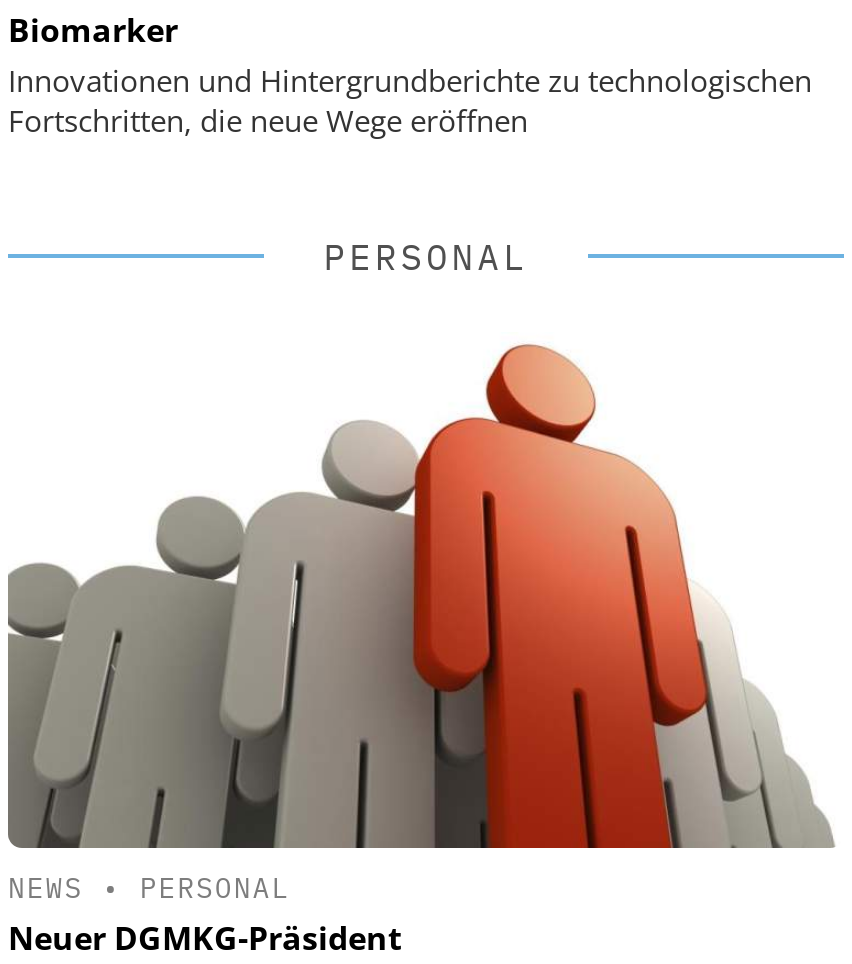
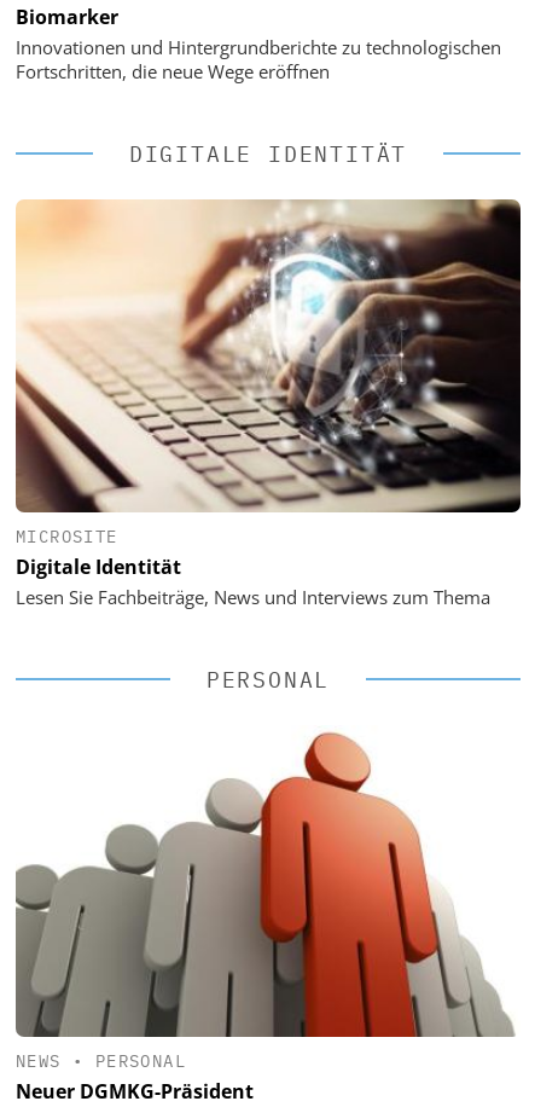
+ [image]
+ MICROSITE
+ Digitale Identität
+ Lesen Sie Fachbeiträge, News und Interviews zum Thema

+ DIGITALE IDENTITÄT
